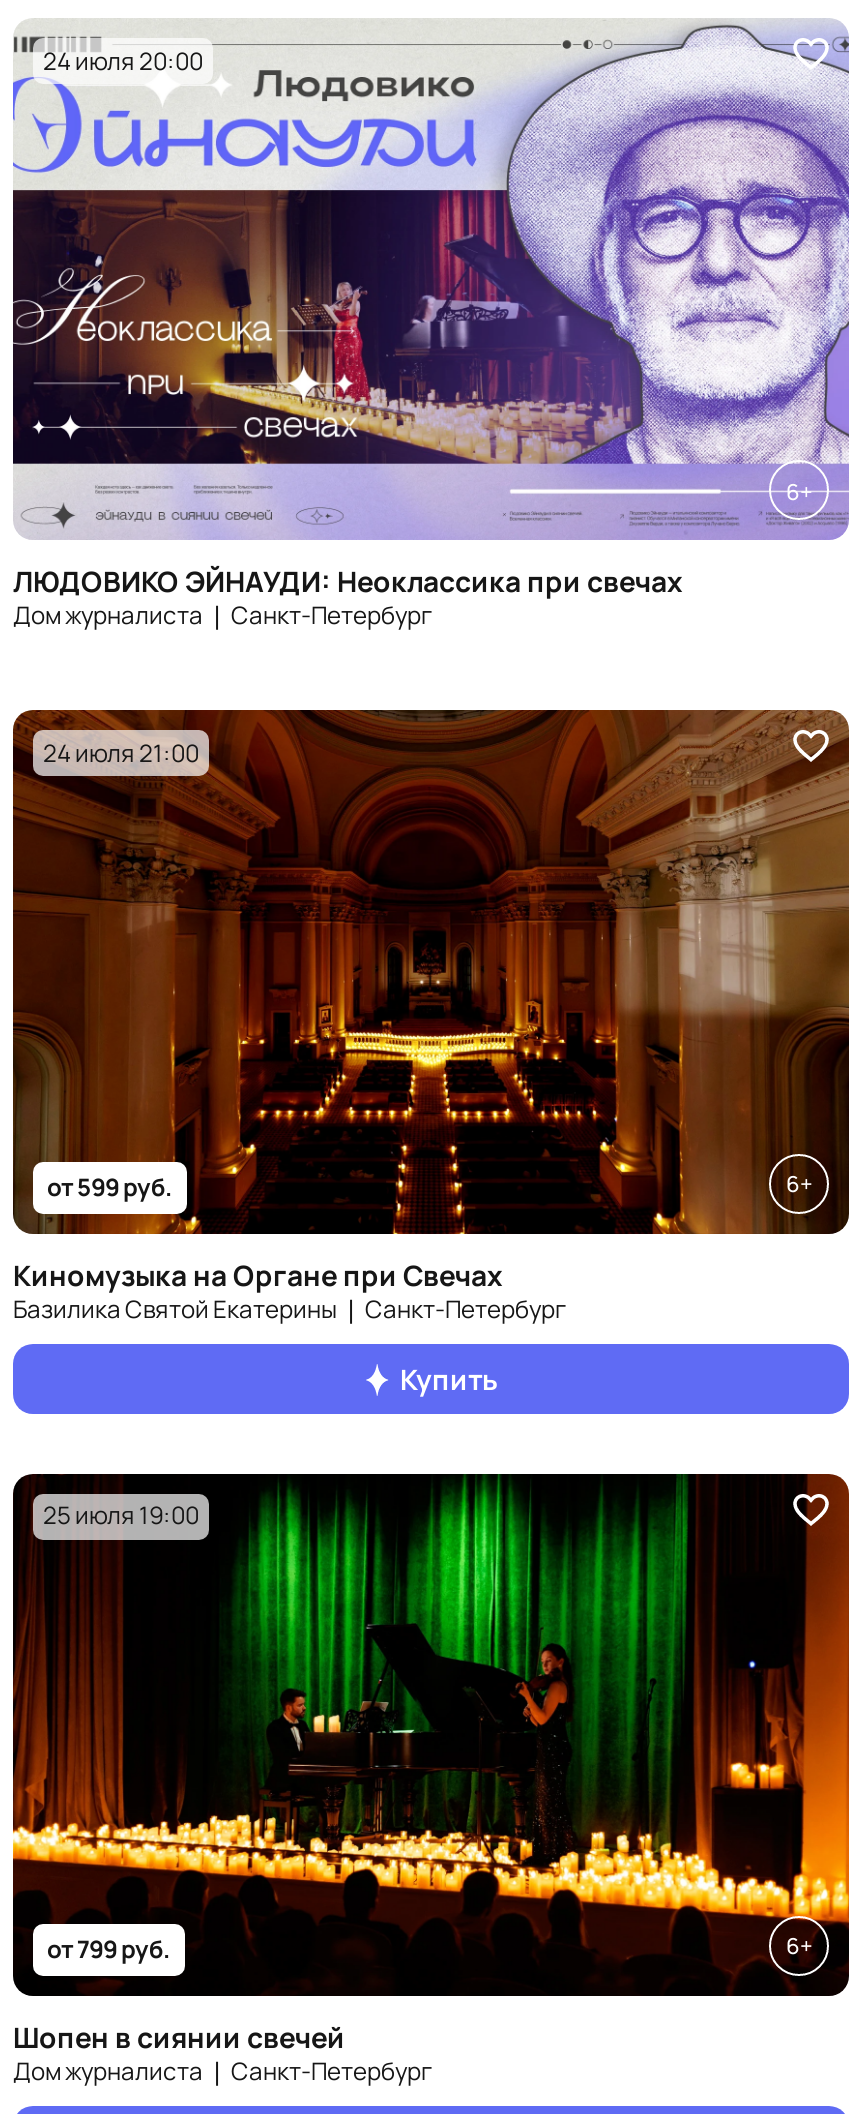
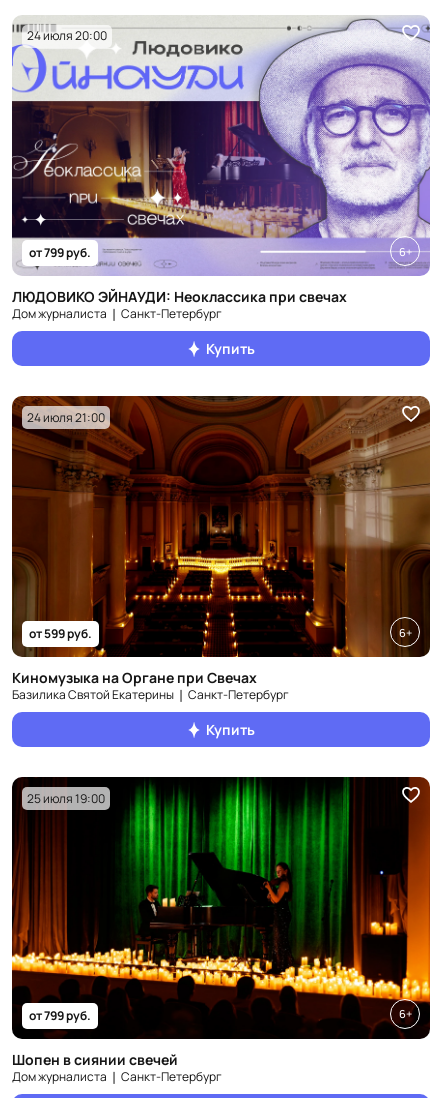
+ от 799 руб.

+ Купить
